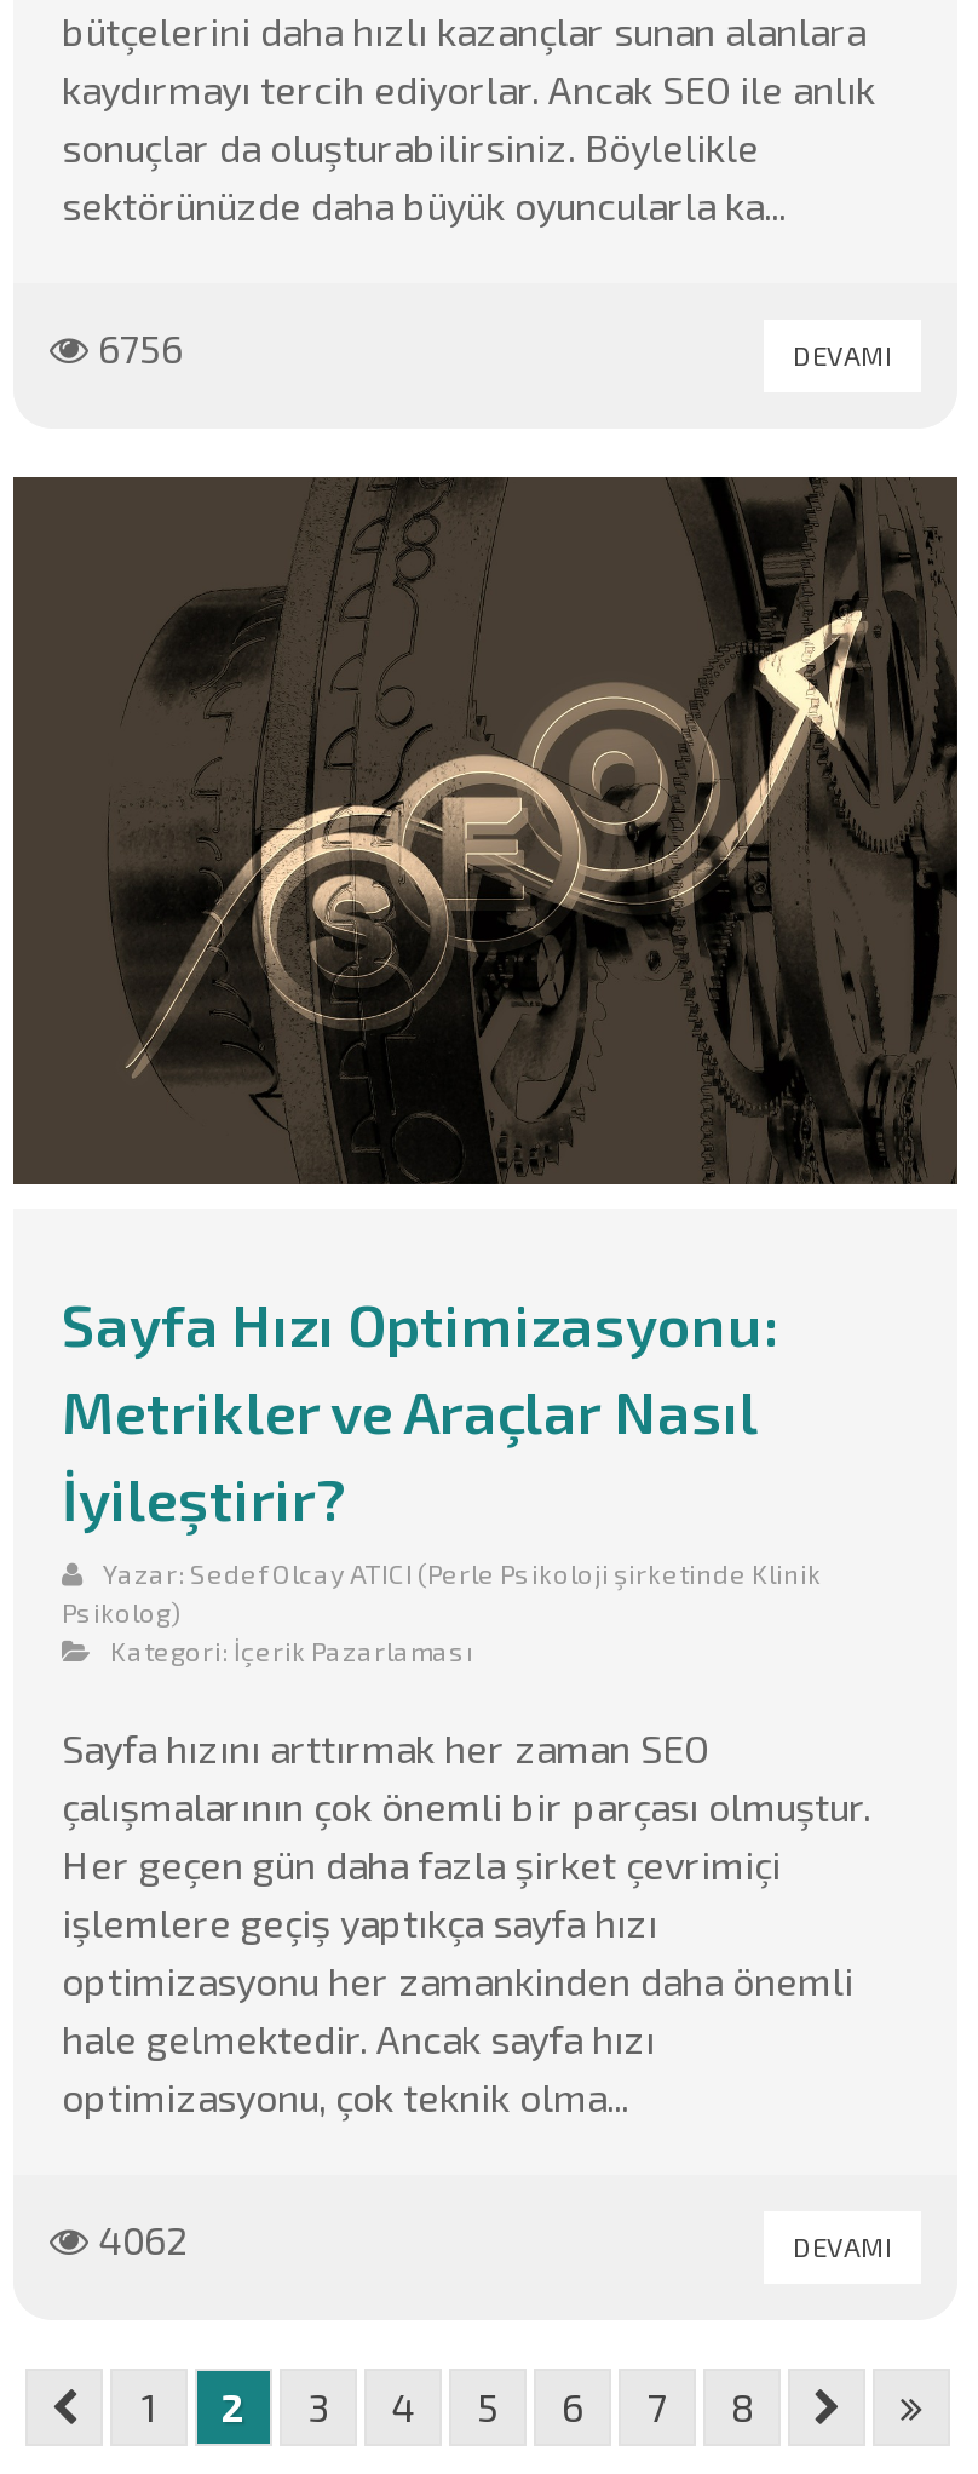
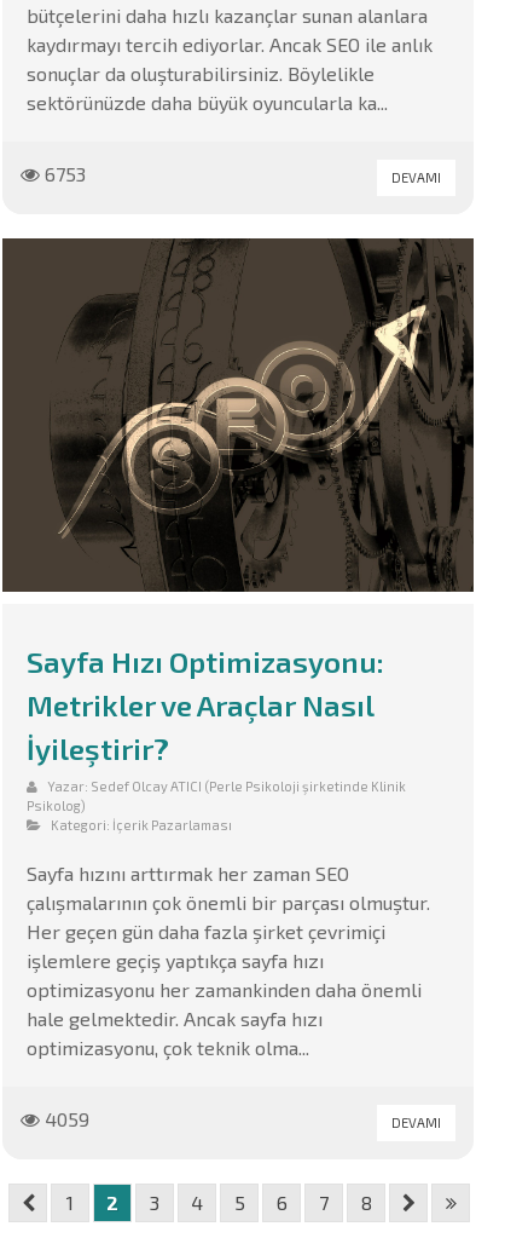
- 6756
+ 6753

- 4062
+ 4059
